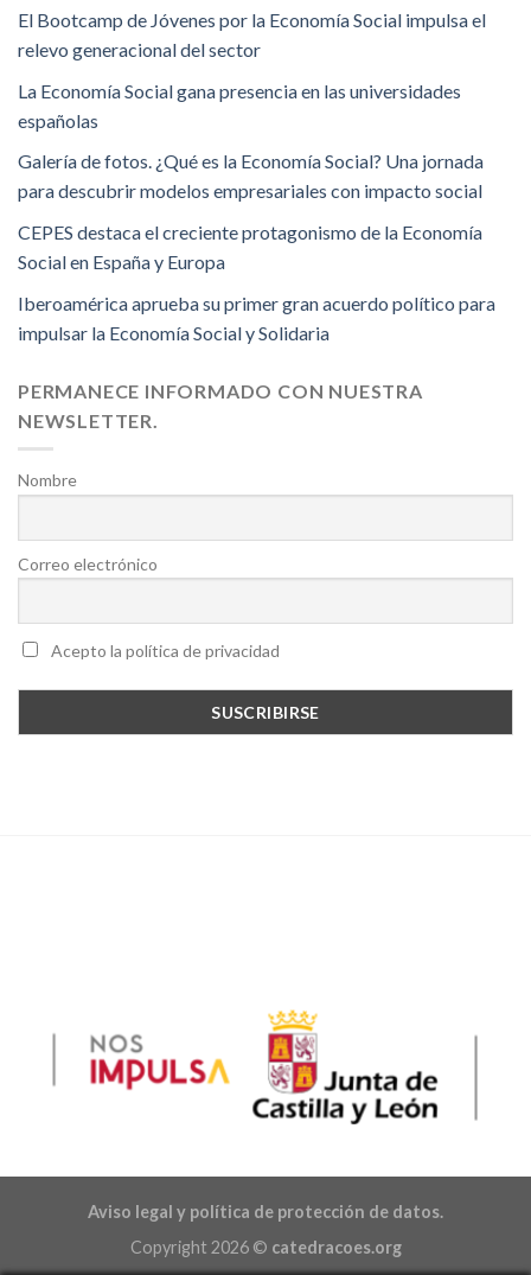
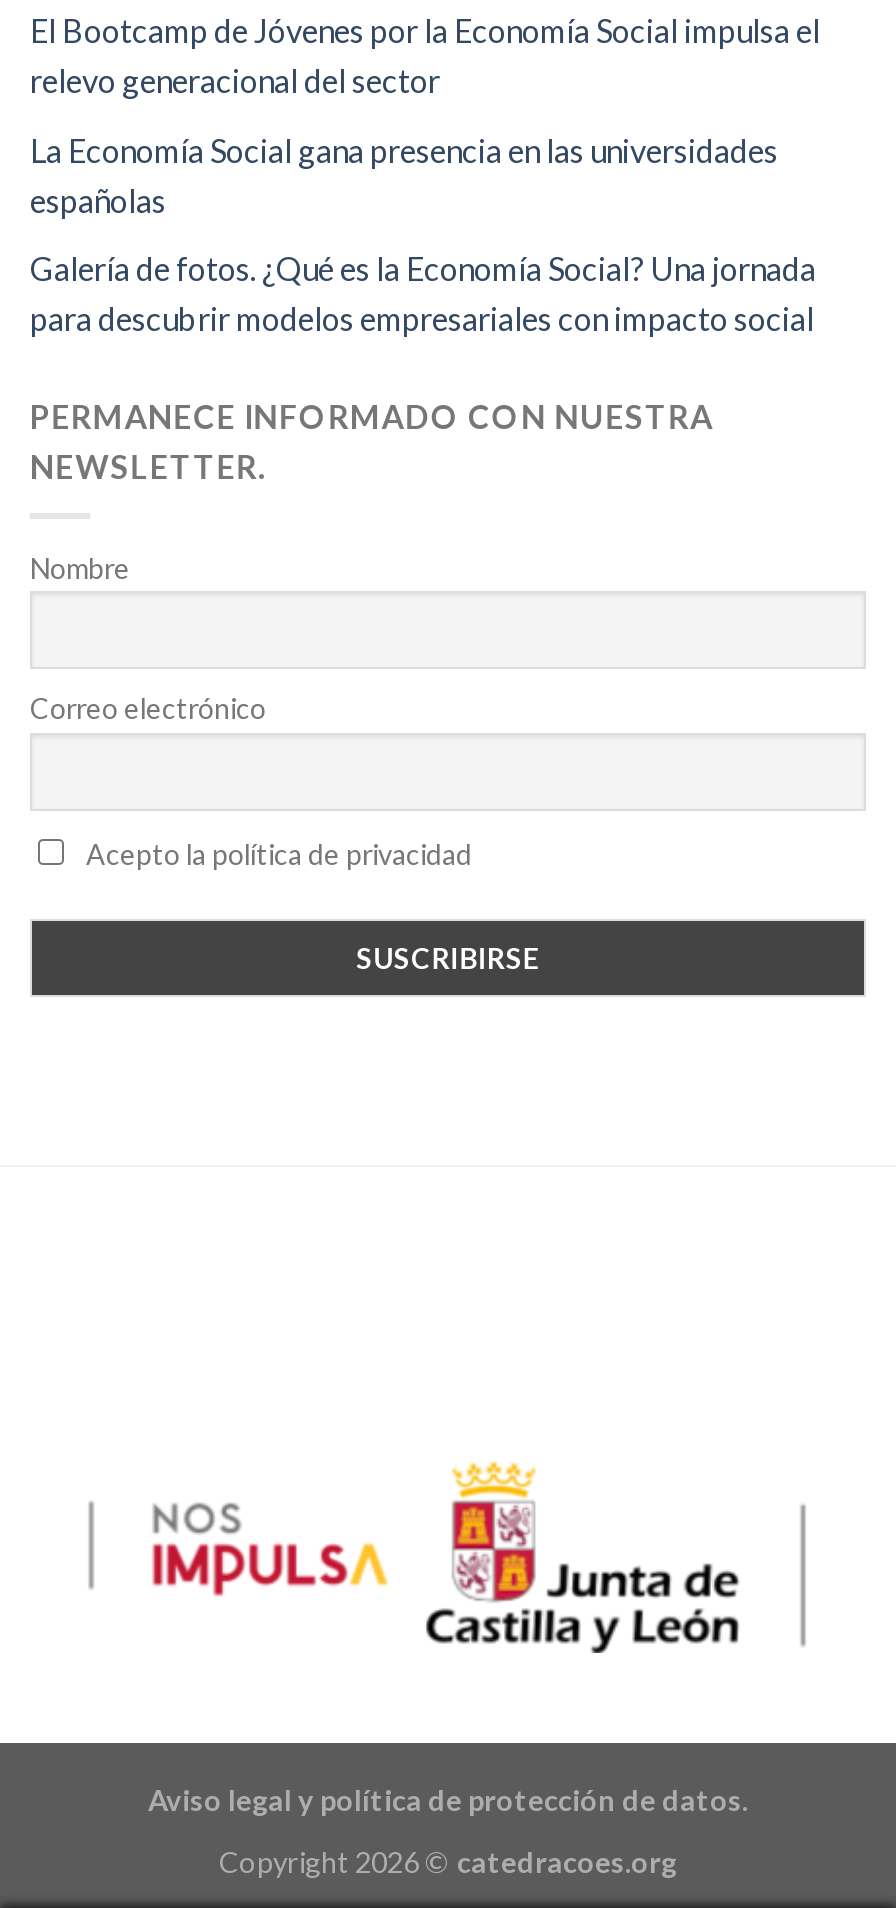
- CEPES destaca el creciente protagonismo de la Economía
- Social en España y Europa
- Iberoamérica aprueba su primer gran acuerdo político para
- impulsar la Economía Social y Solidaria
